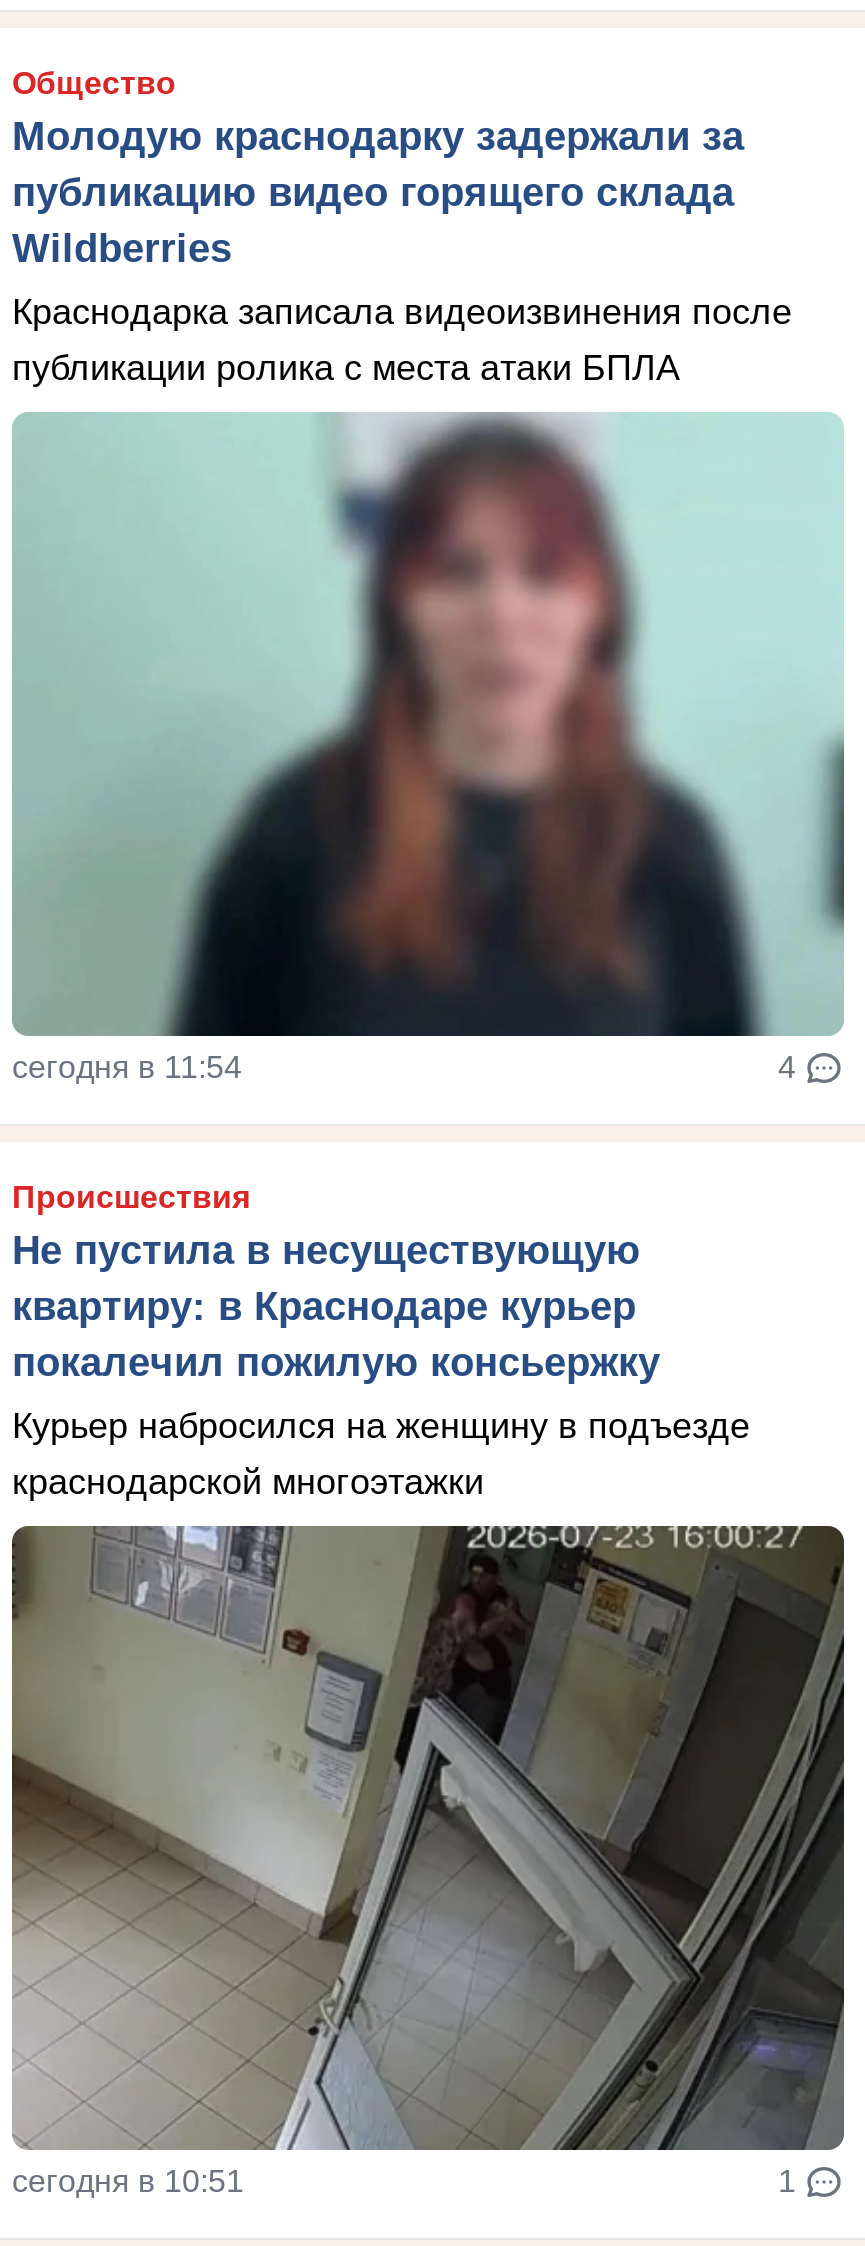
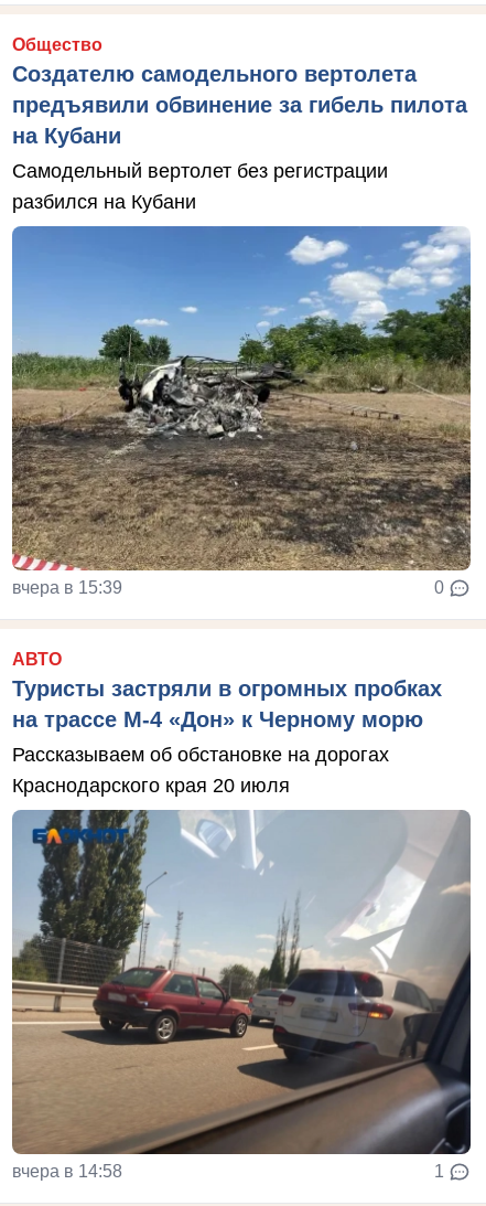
- Молодую краснодарку задержали за
- публикацию видео горящего склада
- Wildberries
+ Создателю самодельного вертолета
+ предъявили обвинение за гибель пилота
+ на Кубани

- Краснодарка записала видеоизвинения после
- публикации ролика с места атаки БПЛА
+ Самодельный вертолет без регистрации
+ разбился на Кубани

- [image]
- сегодня в 11:54
- 4
+ [image]
+ вчера в 15:39
+ 0

- Происшествия
- Не пустила в несуществующую
- квартиру: в Краснодаре курьер
- покалечил пожилую консьержку
+ АВТО
+ Туристы застряли в огромных пробках
+ на трассе М-4 «Дон» к Черному морю

- Курьер набросился на женщину в подъезде
- краснодарской многоэтажки
+ Рассказываем об обстановке на дорогах
+ Краснодарского края 20 июля

- [image]
- сегодня в 10:51
+ [image]
+ вчера в 14:58
